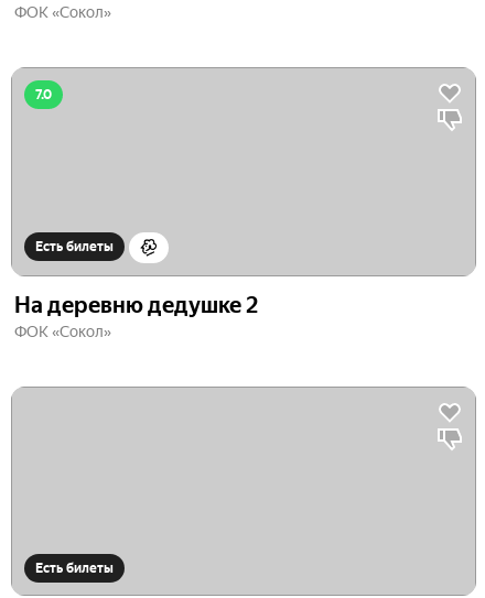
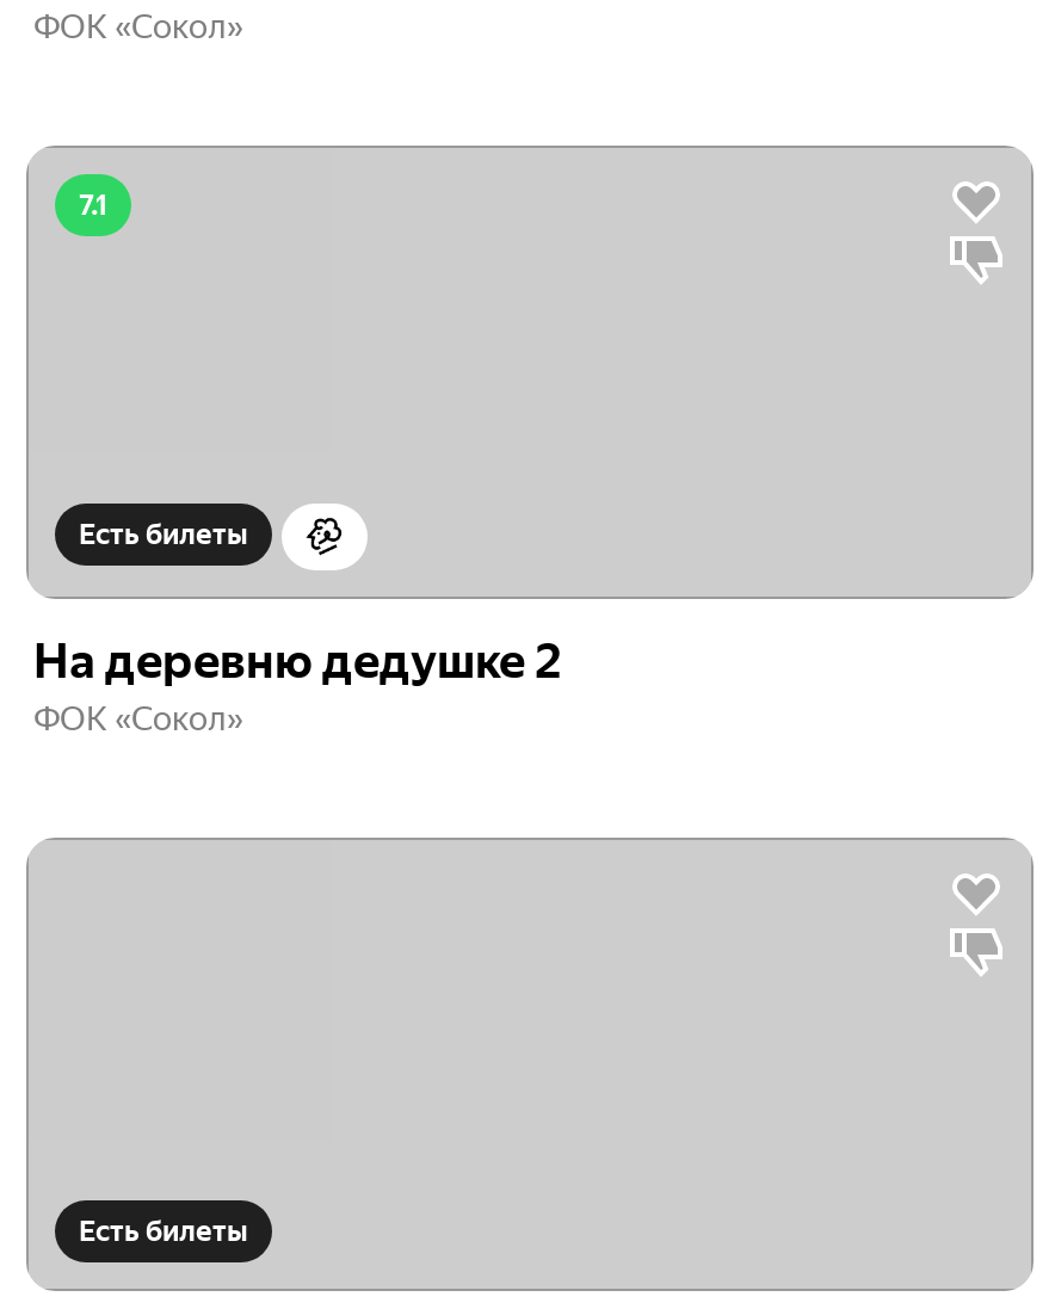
- 7.0
+ 7.1
